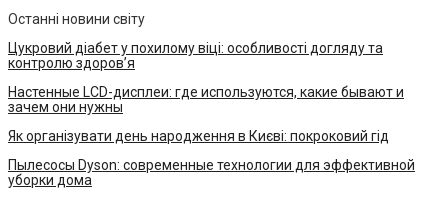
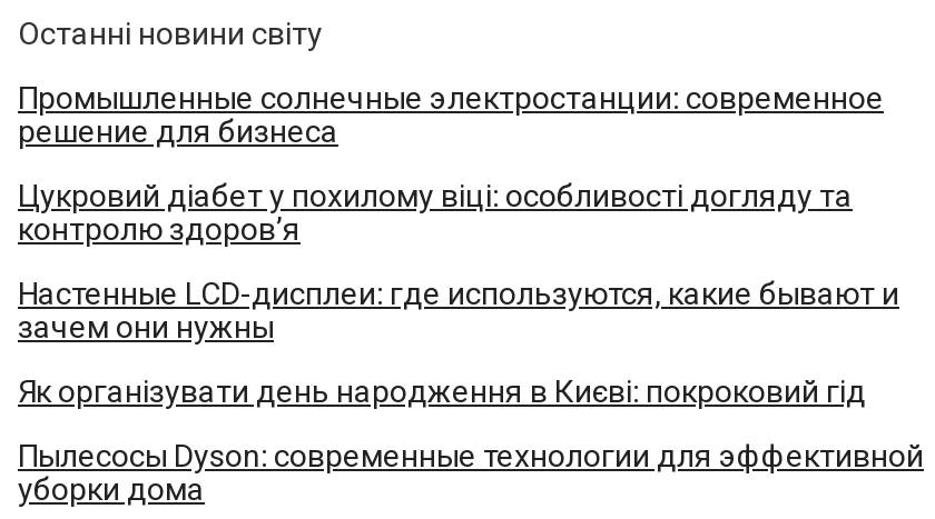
+ Промышленные солнечные электростанции: современное
+ решение для бизнеса
